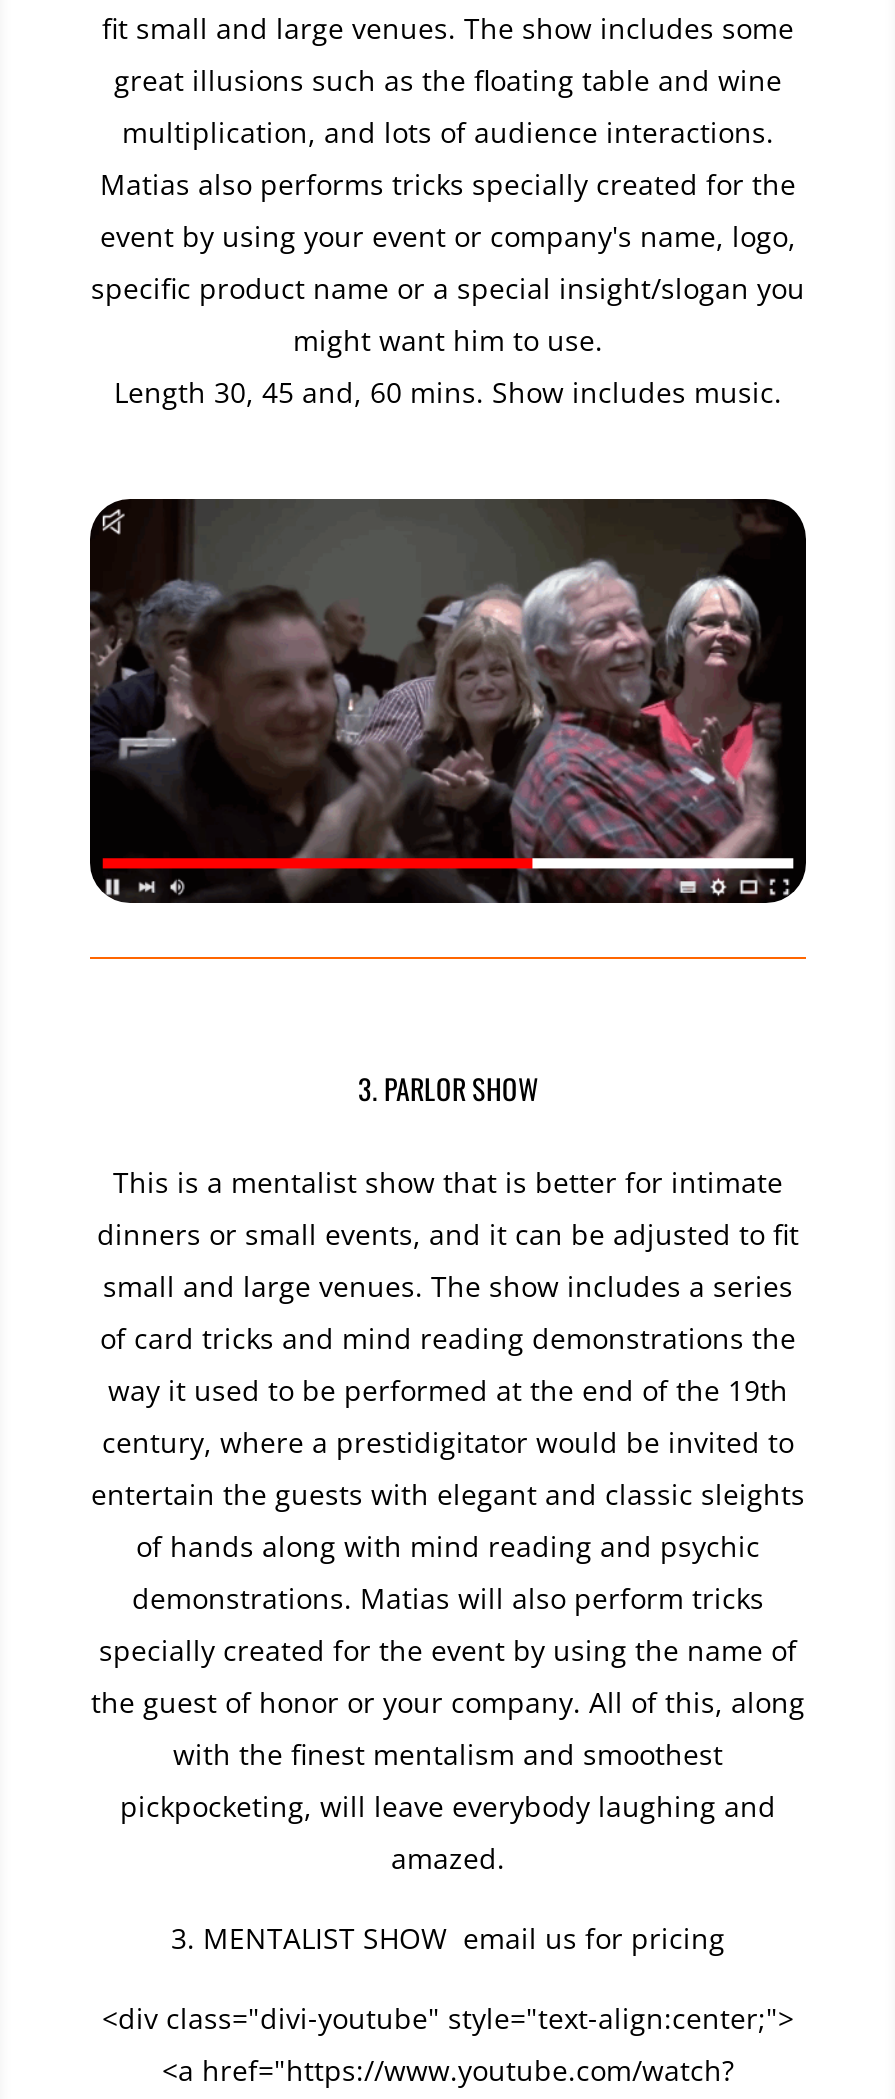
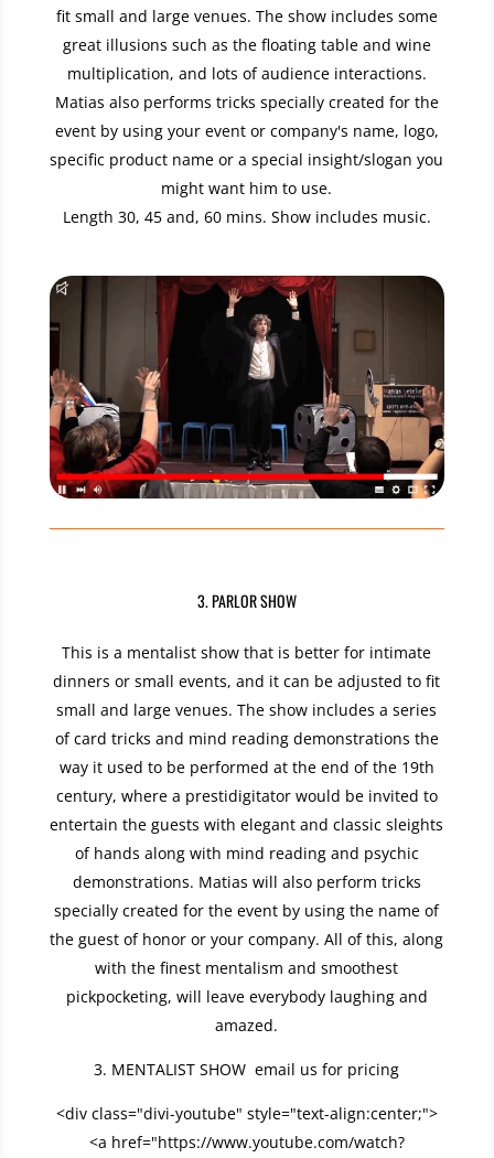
- [image]
+ [image]
